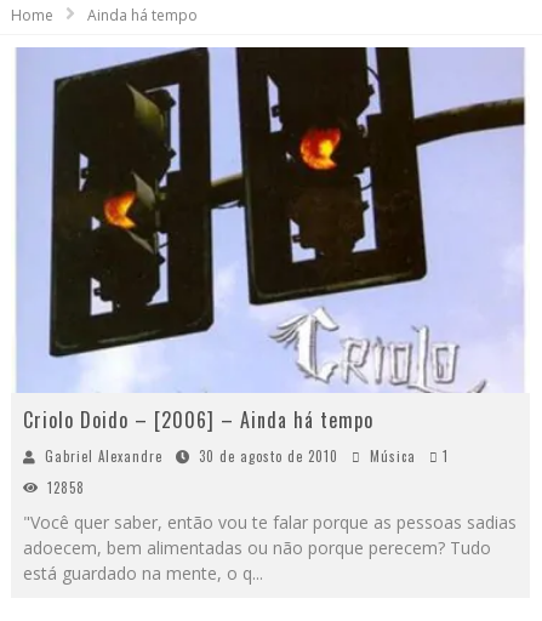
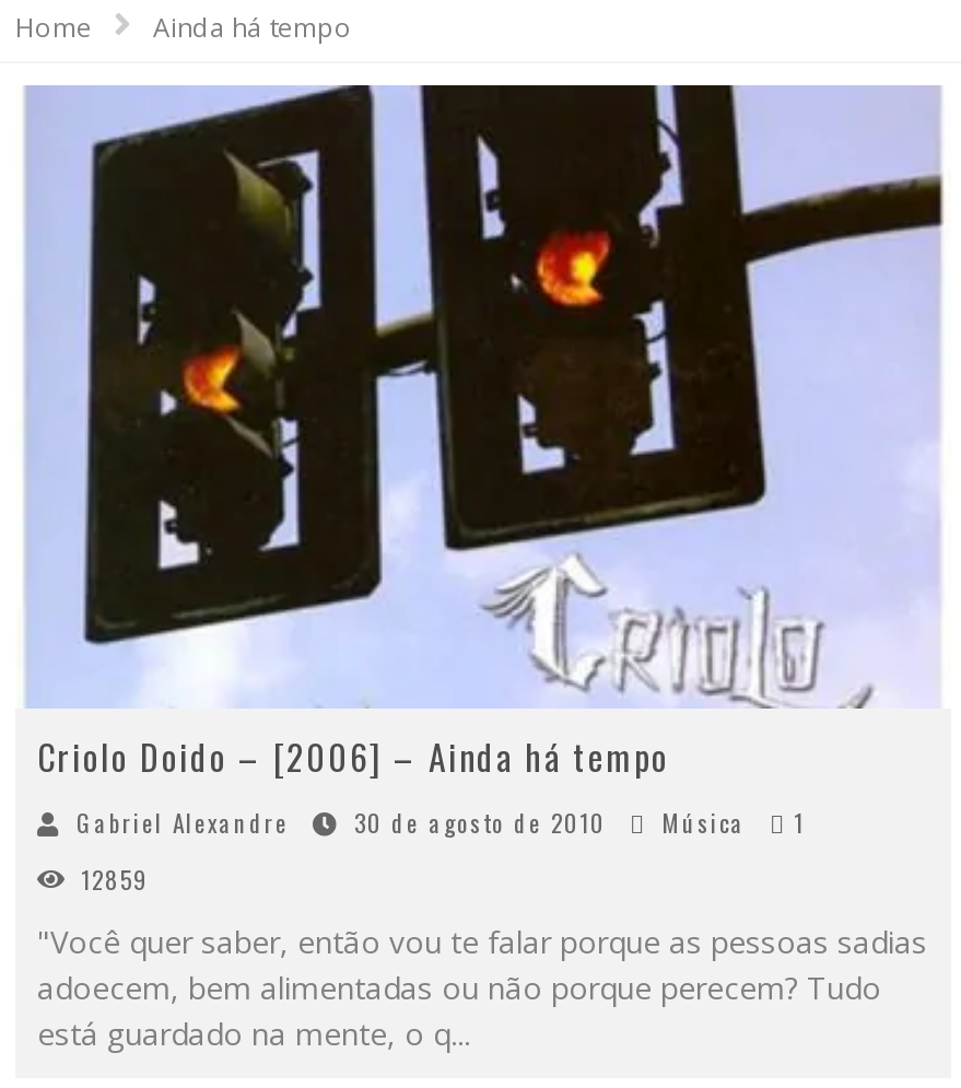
- 12858
+ 12859
